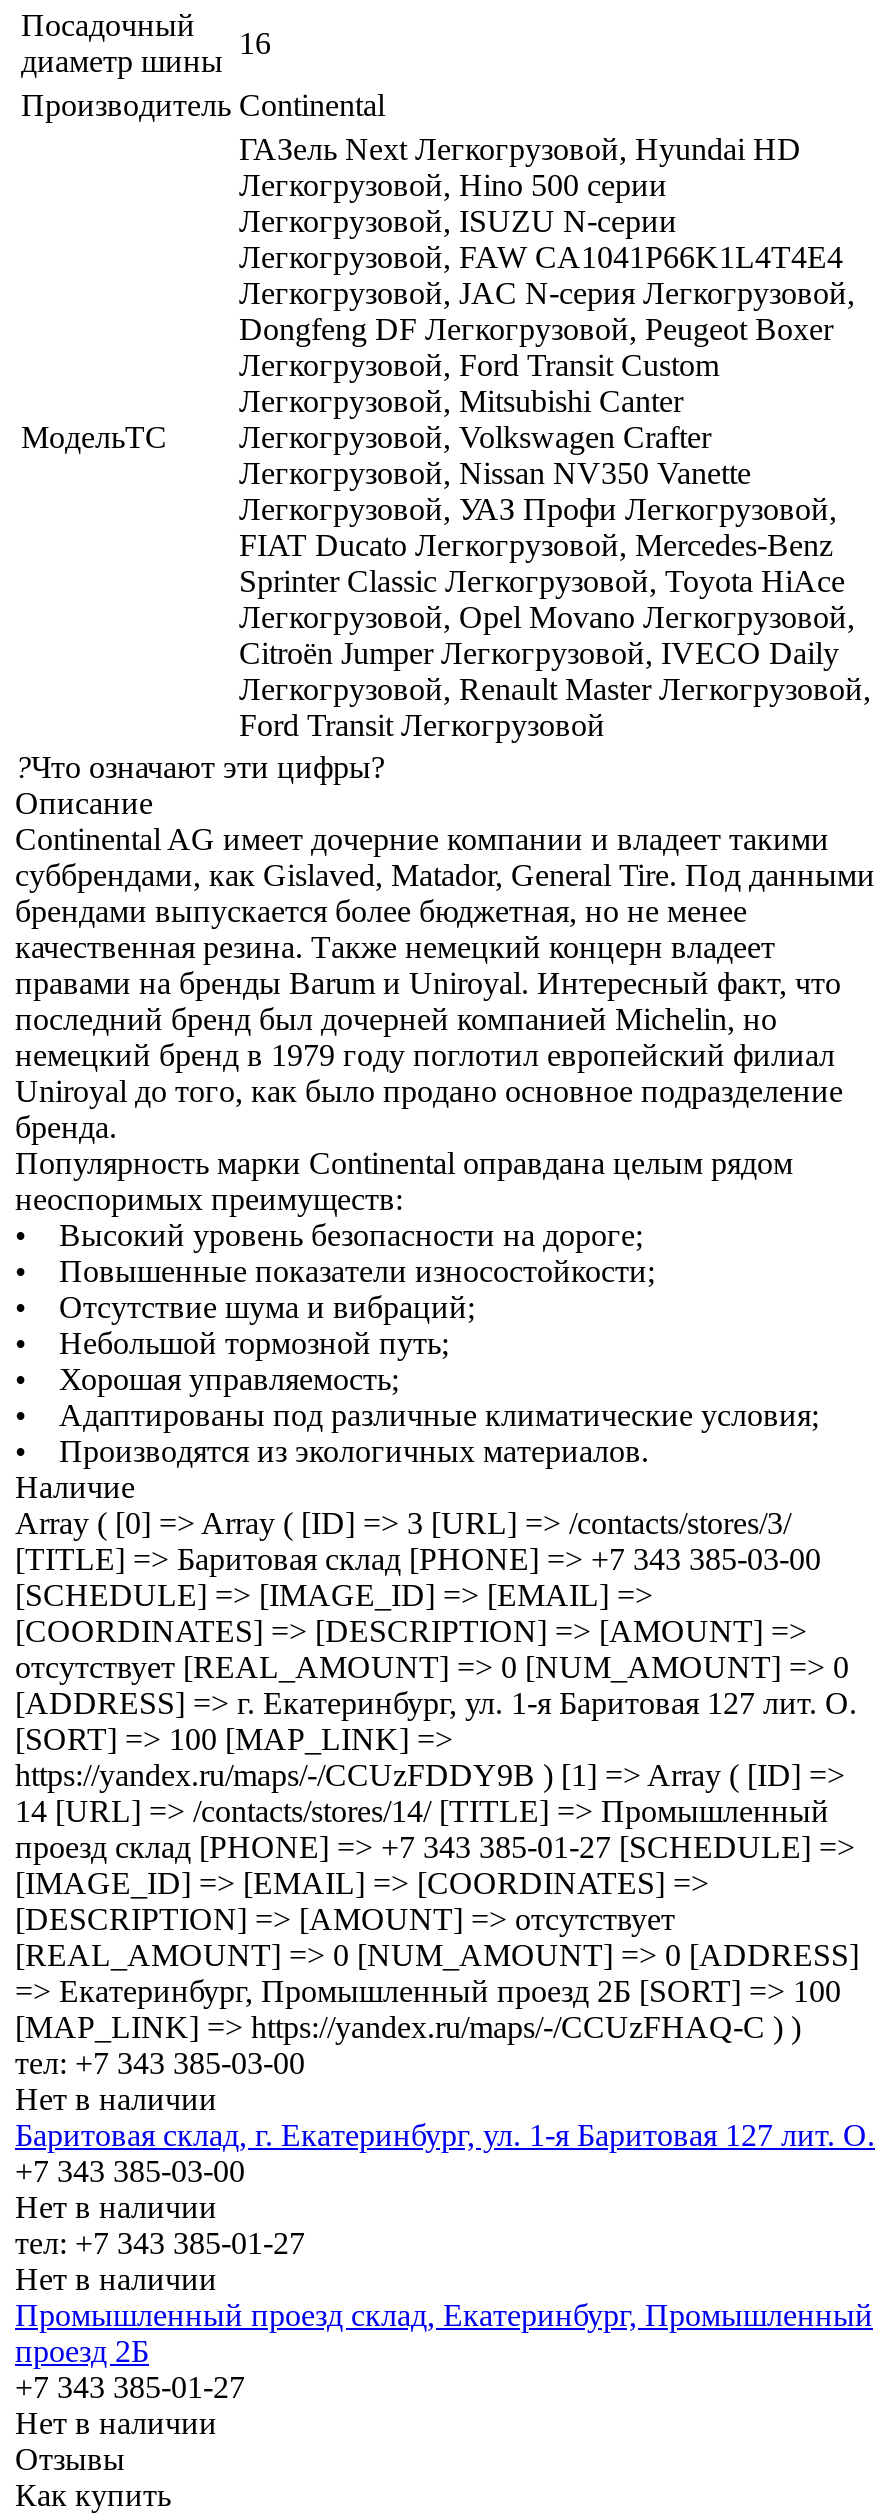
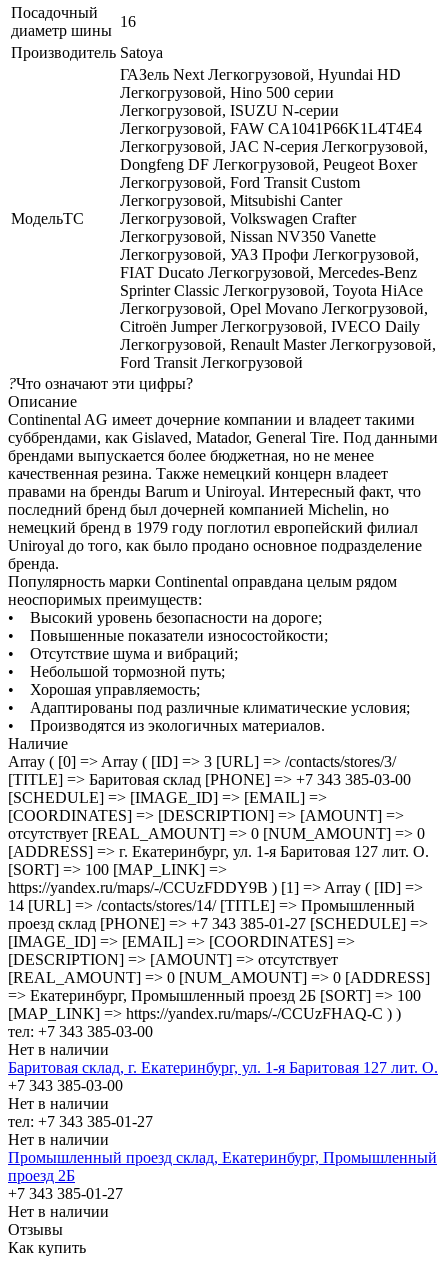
- Производитель Continental
+ Производитель Satoya
